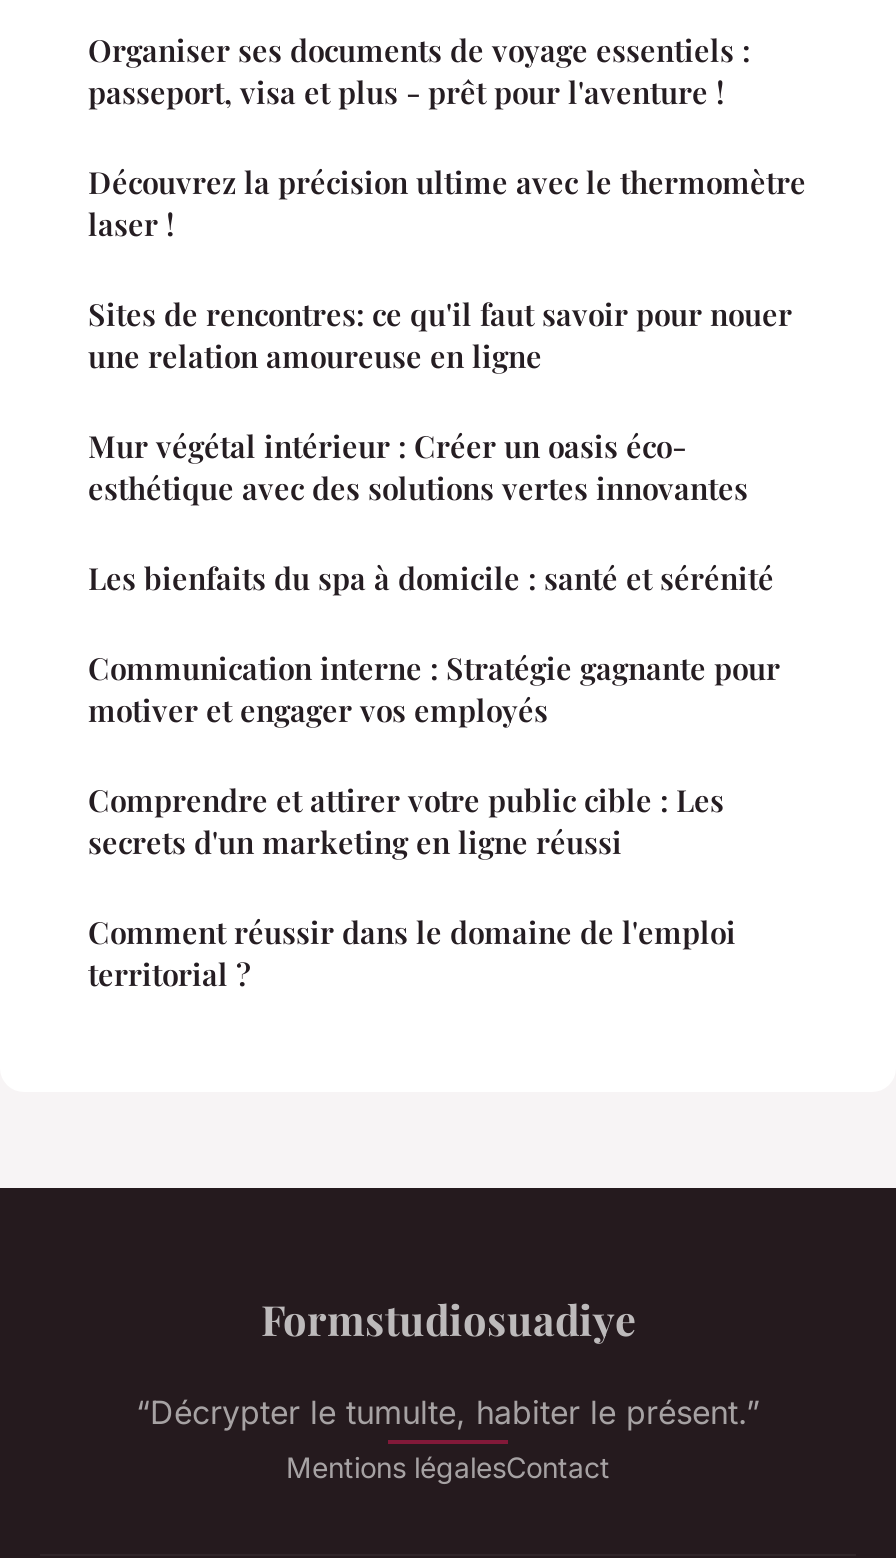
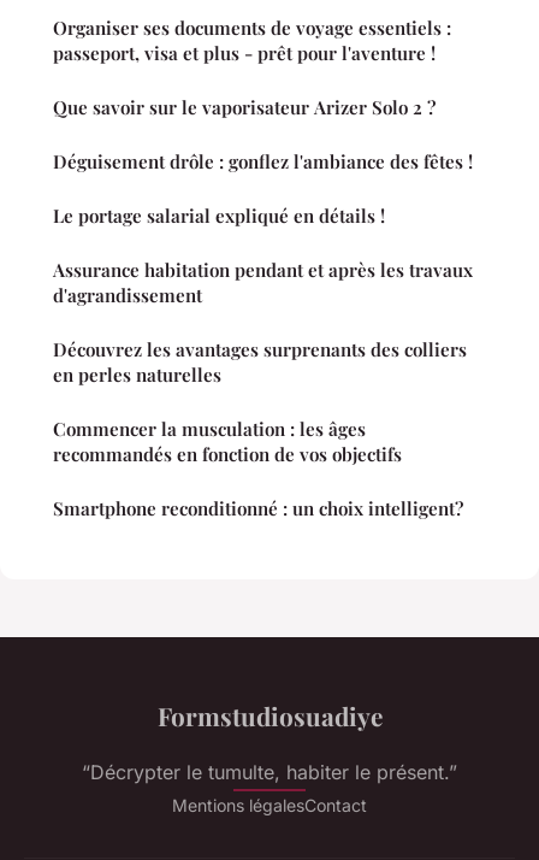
- Découvrez la précision ultime avec le thermomètre
- laser !
+ Que savoir sur le vaporisateur Arizer Solo 2 ?

- Sites de rencontres: ce qu'il faut savoir pour nouer
- une relation amoureuse en ligne
+ Déguisement drôle : gonflez l'ambiance des fêtes !

- Mur végétal intérieur : Créer un oasis éco-
- esthétique avec des solutions vertes innovantes
+ Le portage salarial expliqué en détails !

- Les bienfaits du spa à domicile : santé et sérénité
+ Assurance habitation pendant et après les travaux
+ d'agrandissement

- Communication interne : Stratégie gagnante pour
- motiver et engager vos employés
+ Découvrez les avantages surprenants des colliers
+ en perles naturelles

- Comprendre et attirer votre public cible : Les
- secrets d'un marketing en ligne réussi
+ Commencer la musculation : les âges
+ recommandés en fonction de vos objectifs

- Comment réussir dans le domaine de l'emploi
- territorial ?
+ Smartphone reconditionné : un choix intelligent?
